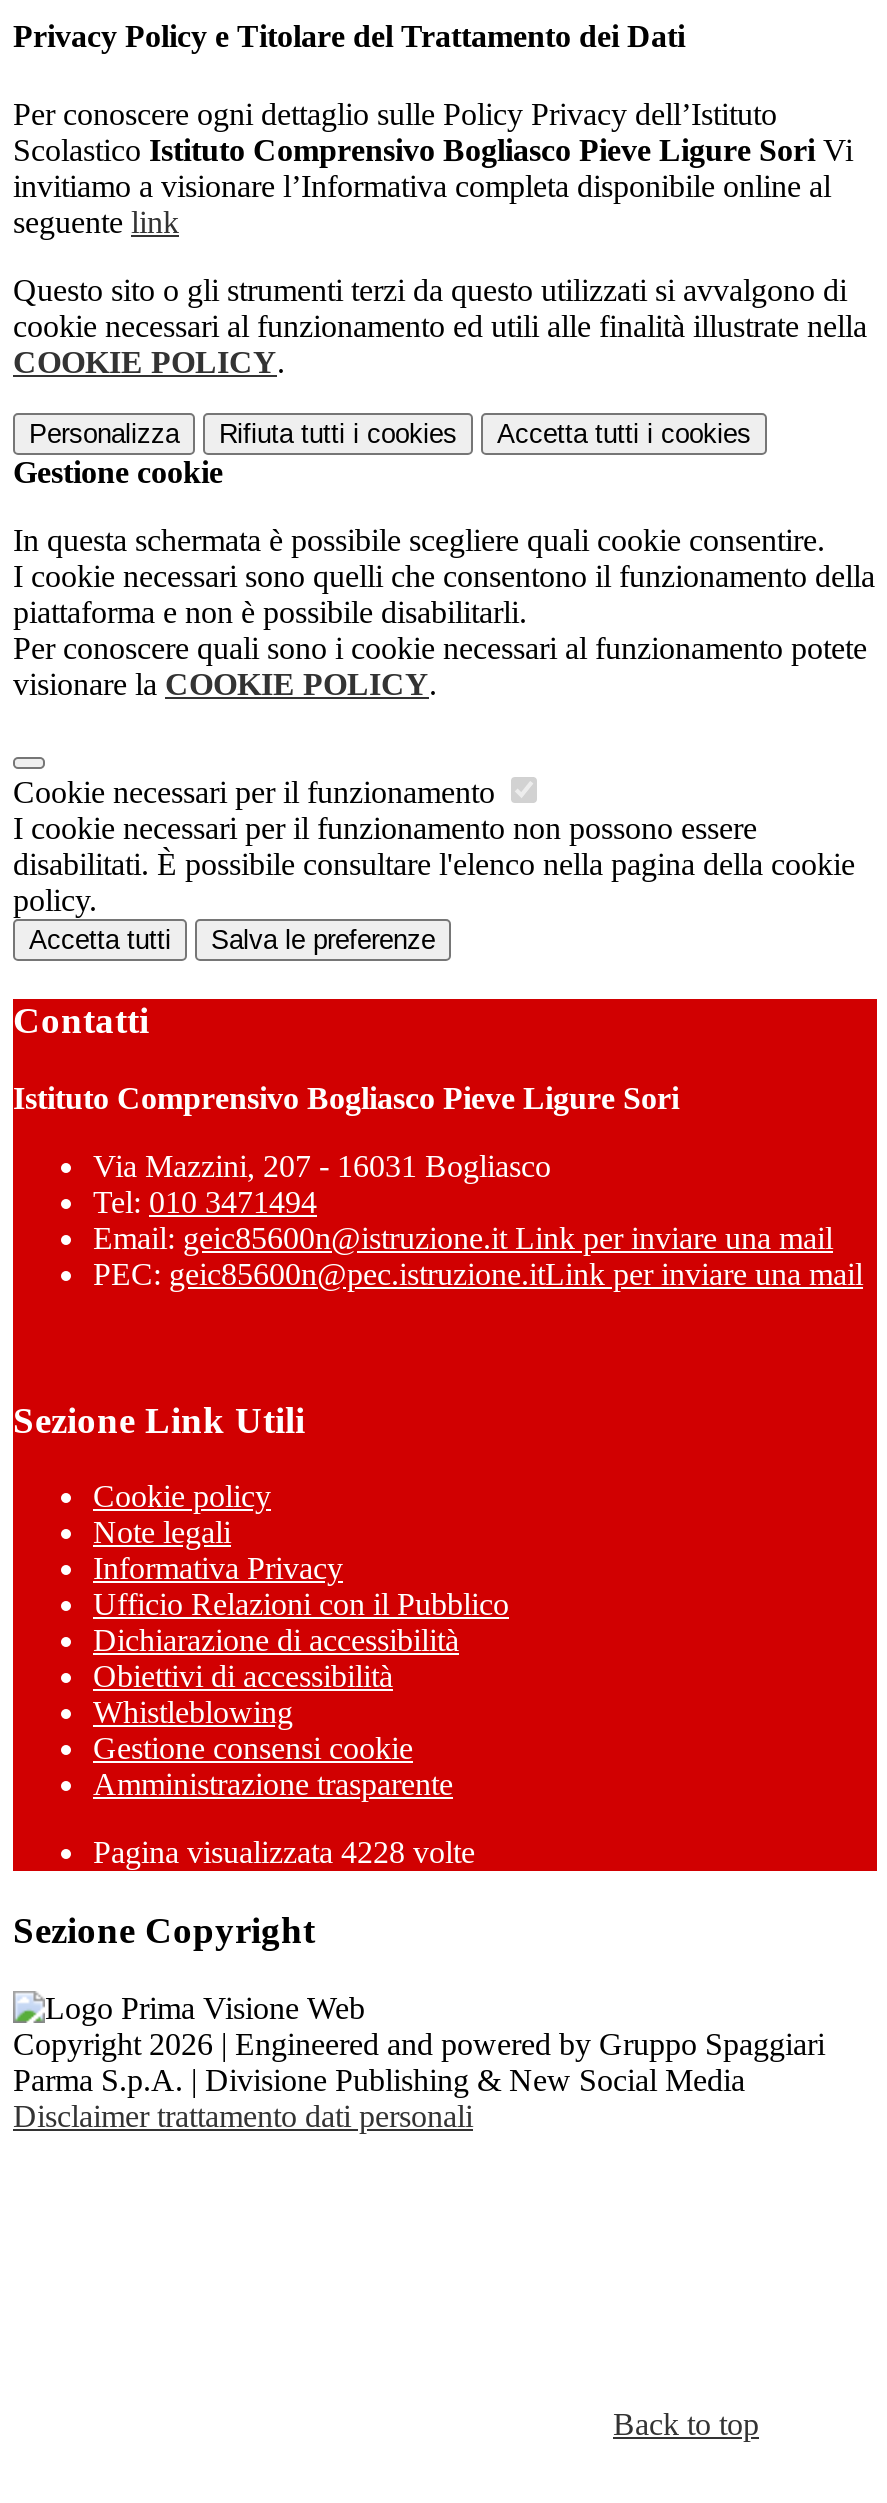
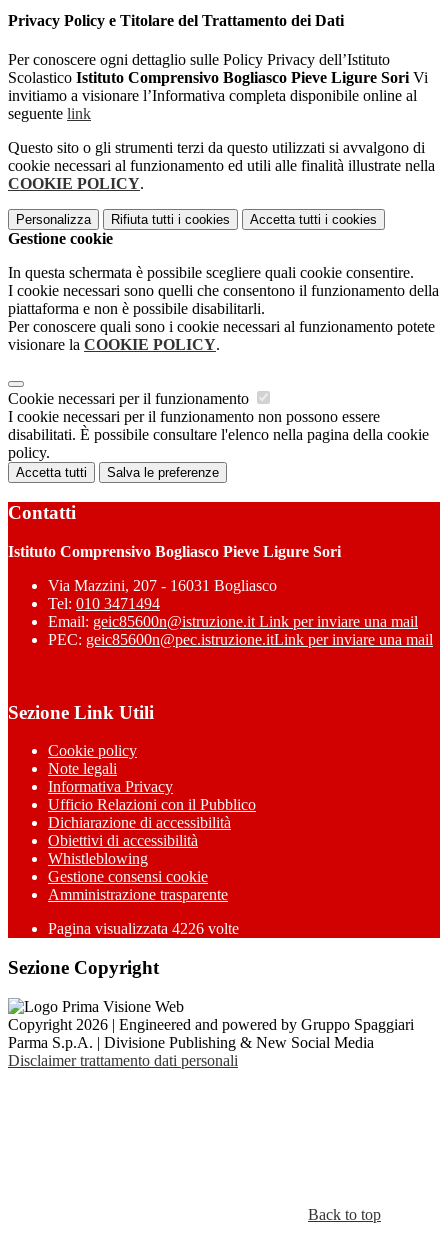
- Pagina visualizzata 4228 volte
+ Pagina visualizzata 4226 volte
